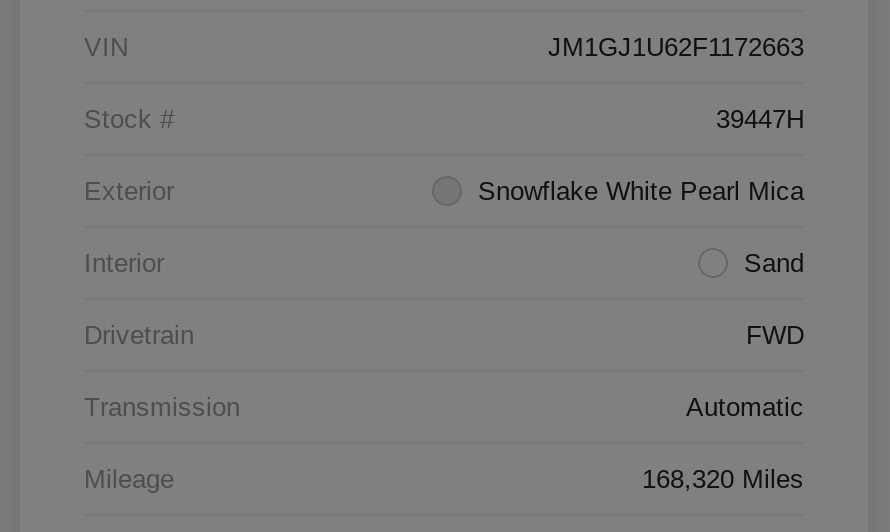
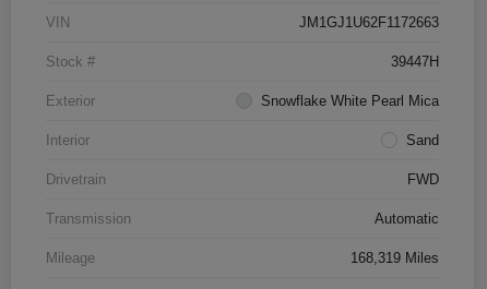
- 168,320 Miles
+ 168,319 Miles
